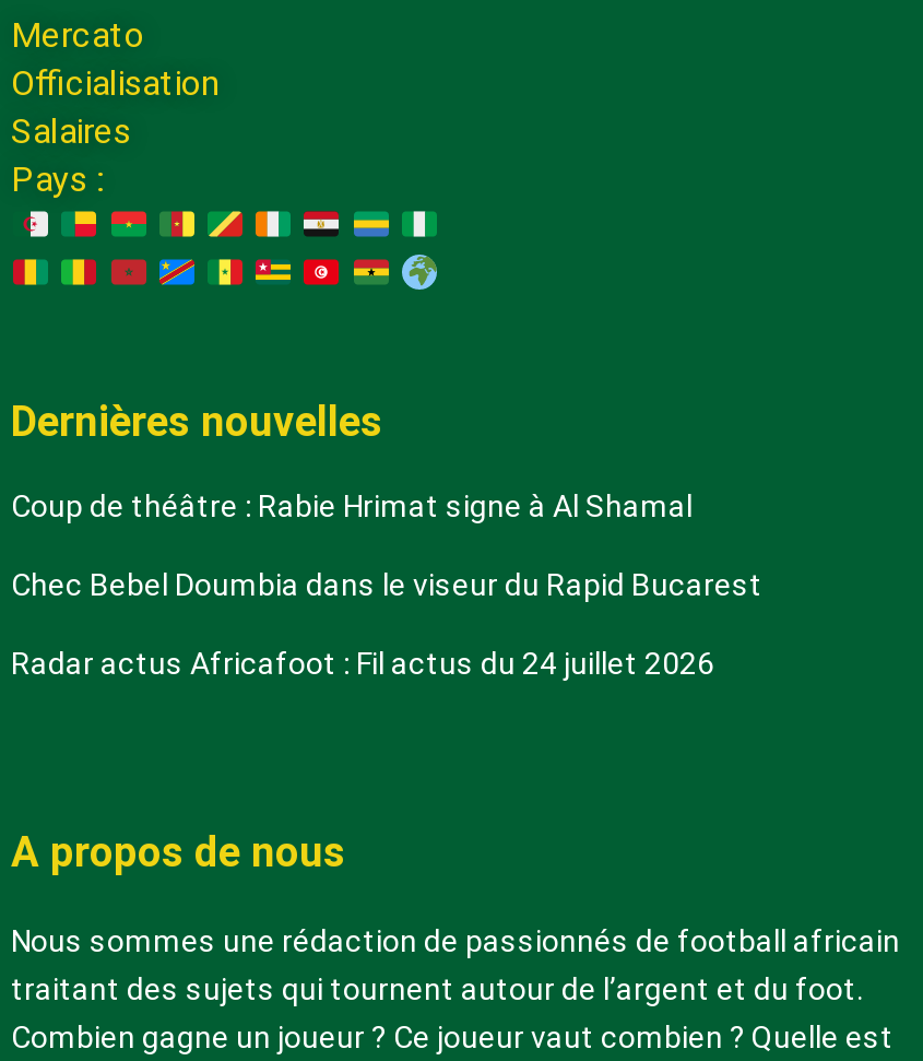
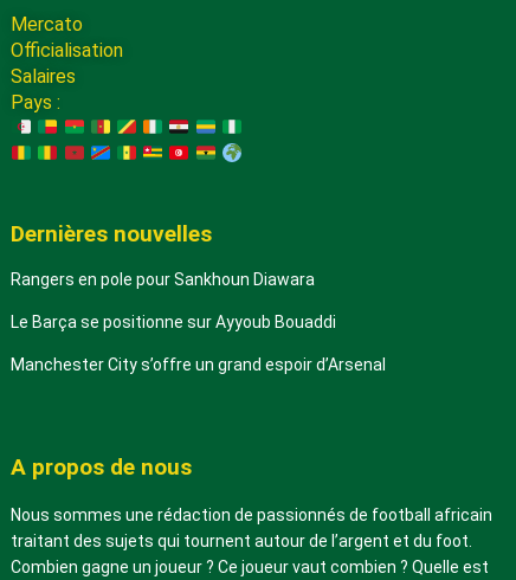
- Coup de théâtre : Rabie Hrimat signe à Al Shamal
+ Rangers en pole pour Sankhoun Diawara

- Chec Bebel Doumbia dans le viseur du Rapid Bucarest
+ Le Barça se positionne sur Ayyoub Bouaddi

- Radar actus Africafoot : Fil actus du 24 juillet 2026
+ Manchester City s’offre un grand espoir d’Arsenal
